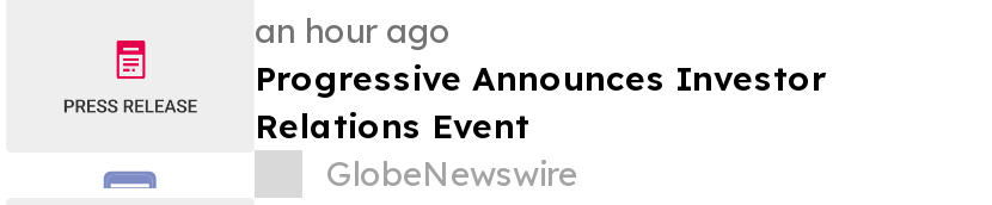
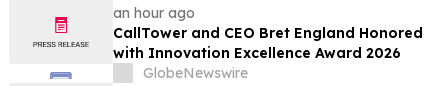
- Progressive Announces Investor
- Relations Event
+ CallTower and CEO Bret England Honored
+ with Innovation Excellence Award 2026
